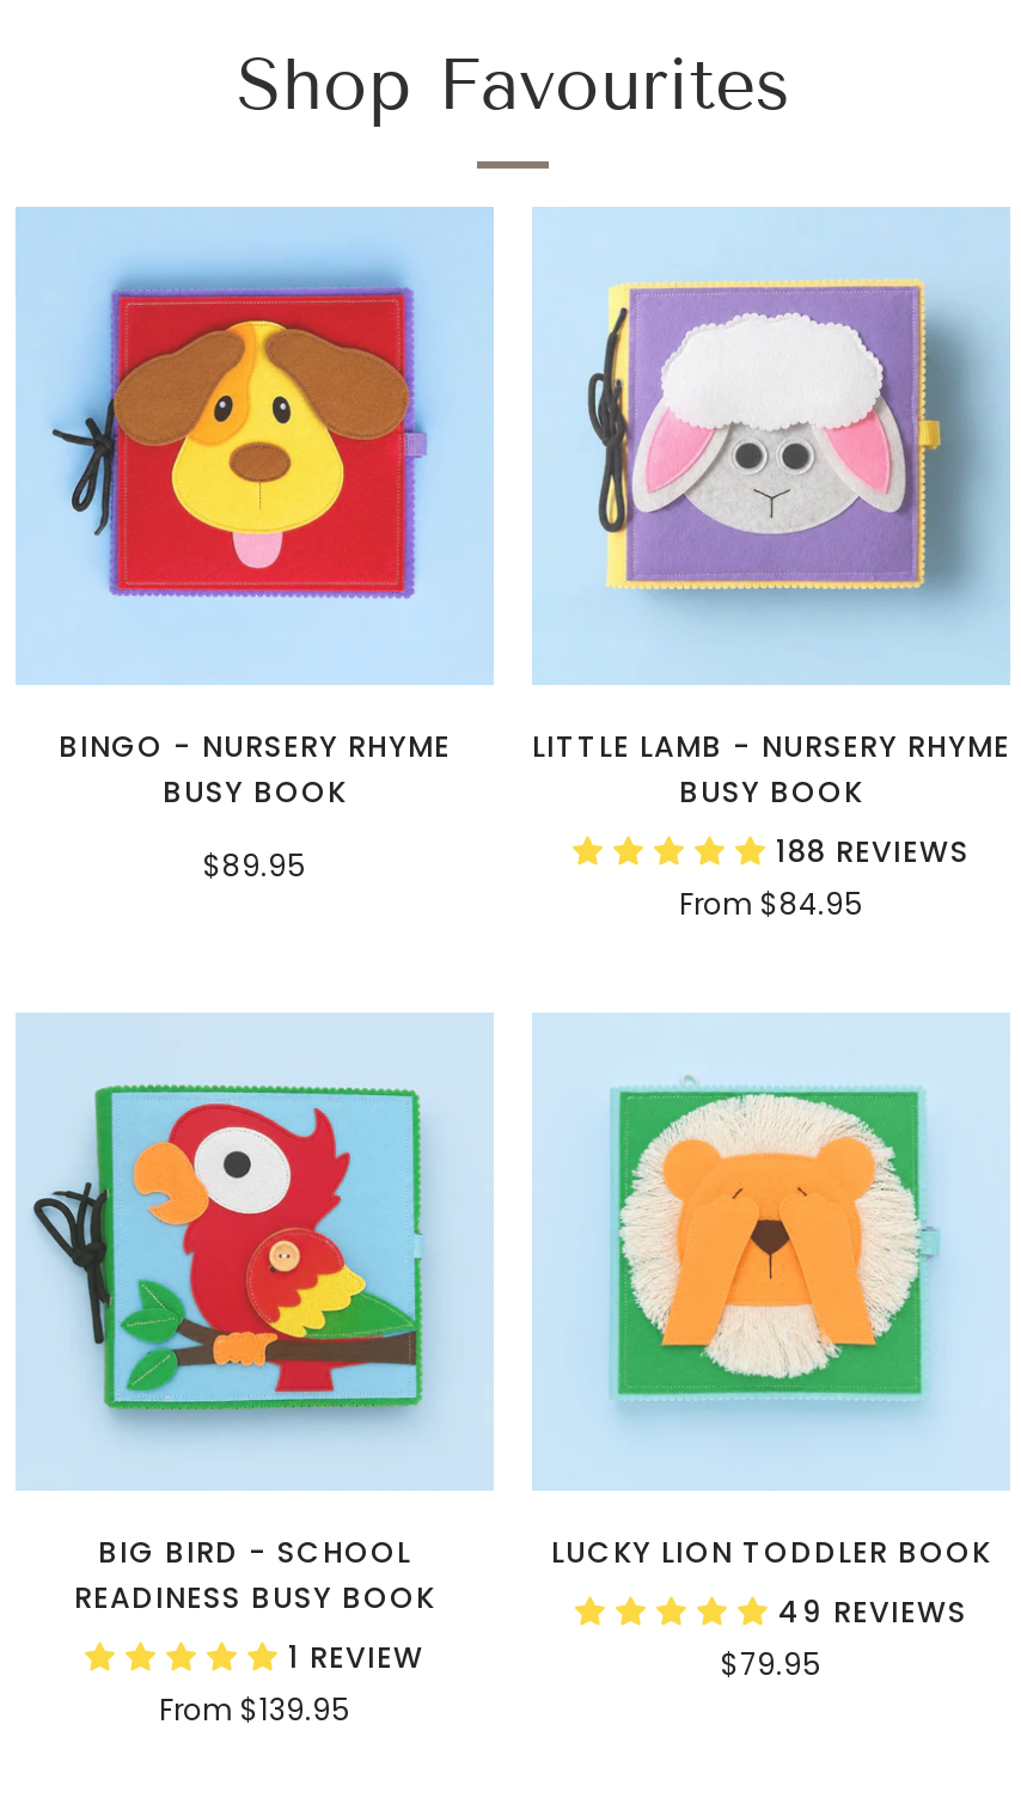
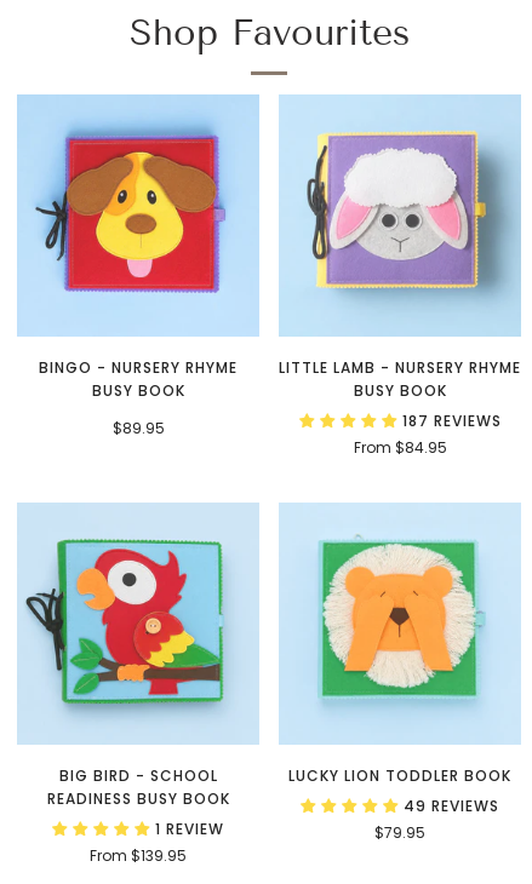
- 188 REVIEWS
+ 187 REVIEWS
